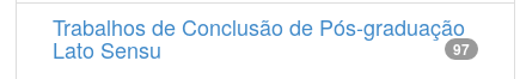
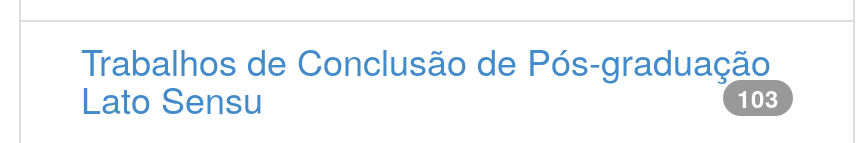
- 97
+ 103
